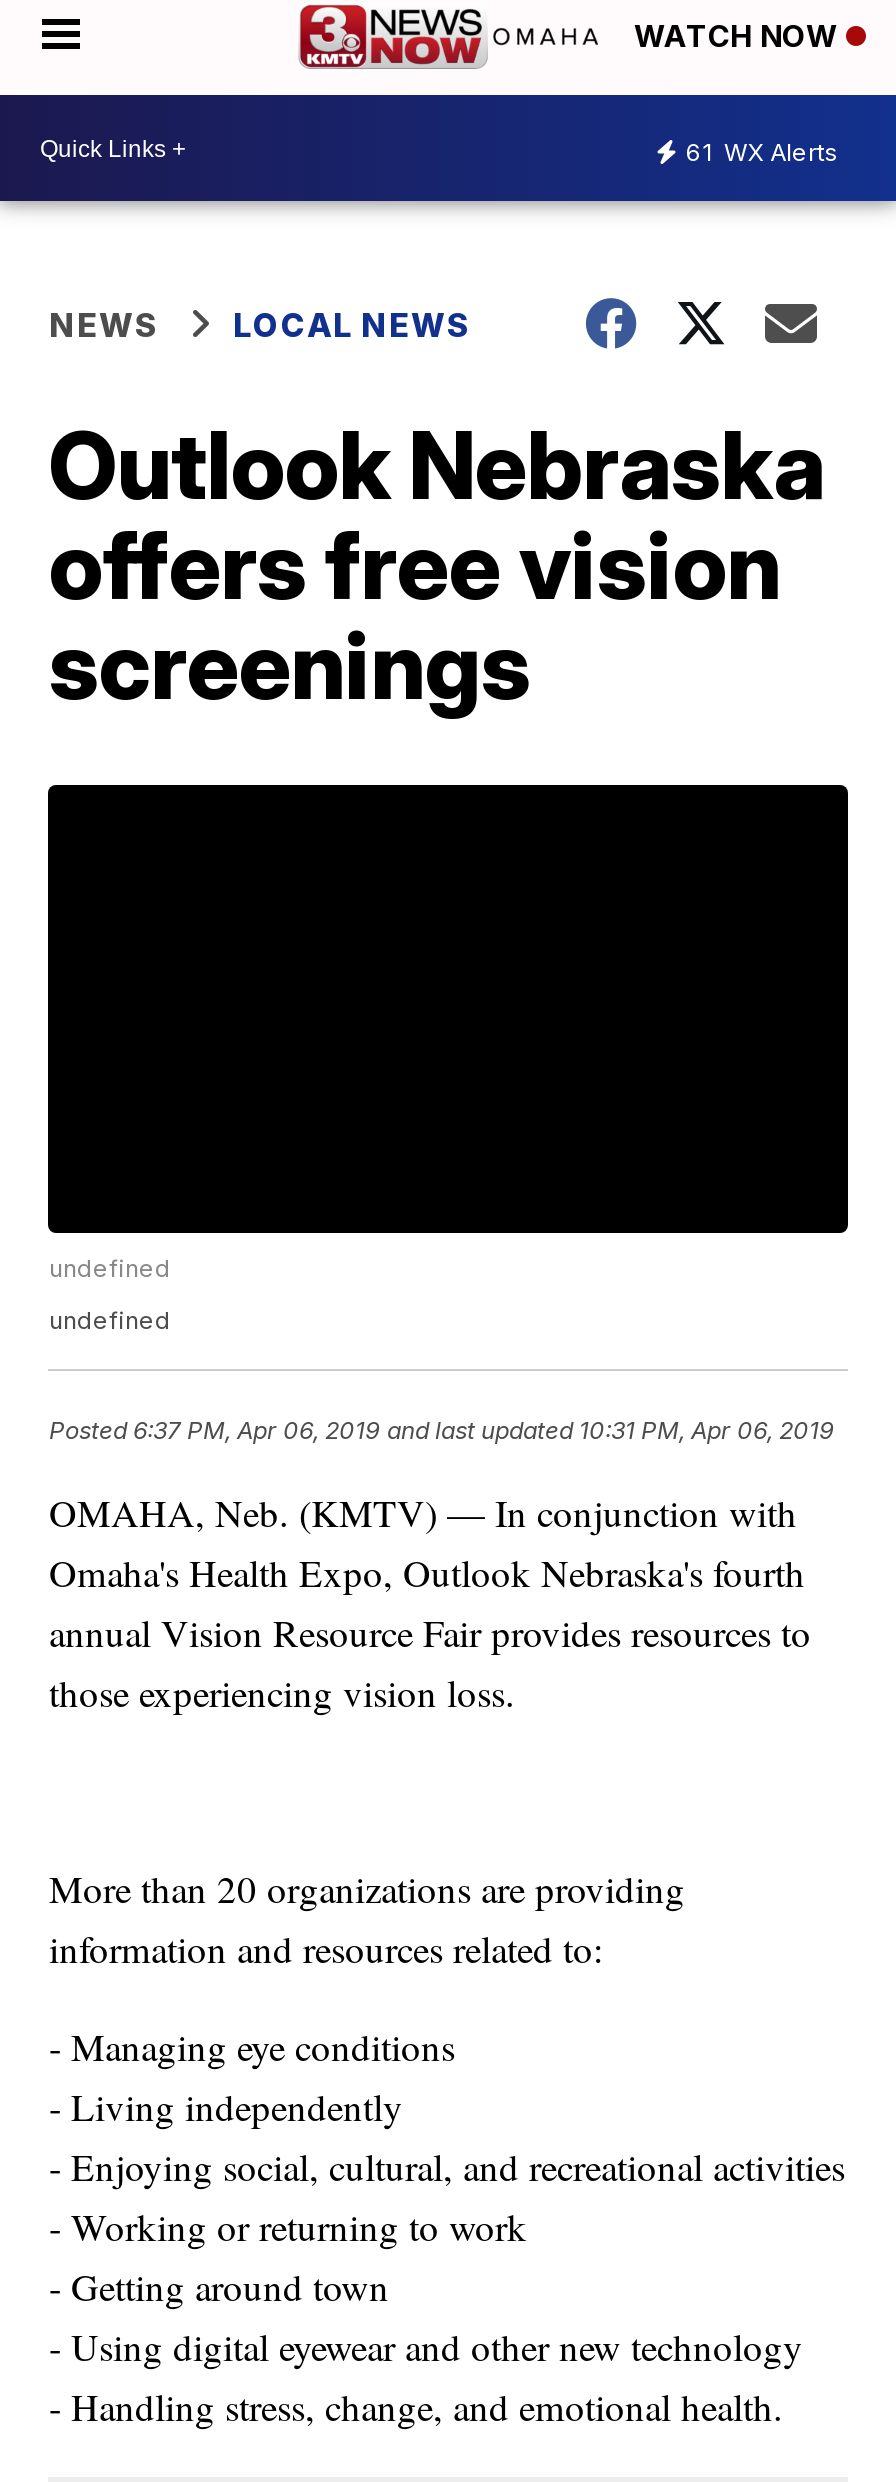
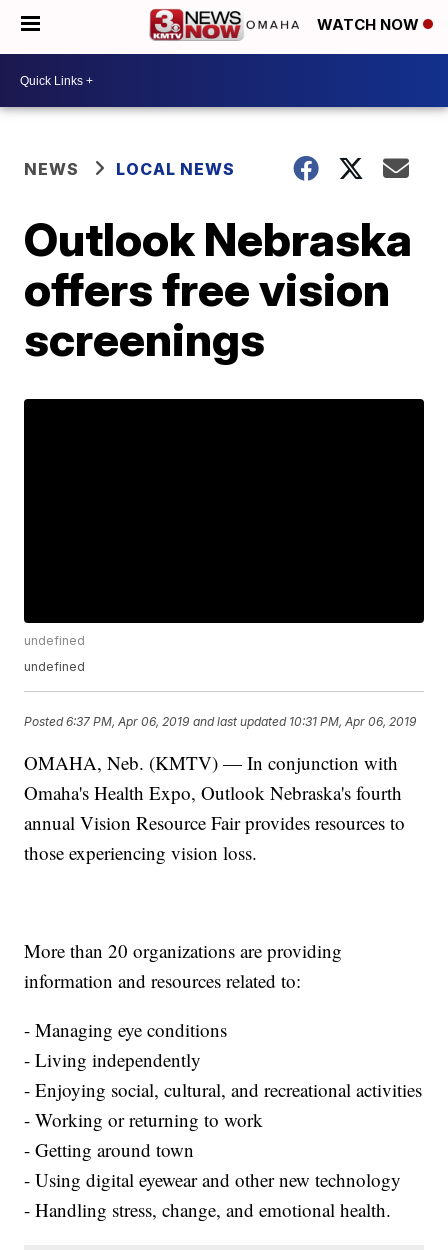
- 61 WX Alerts
